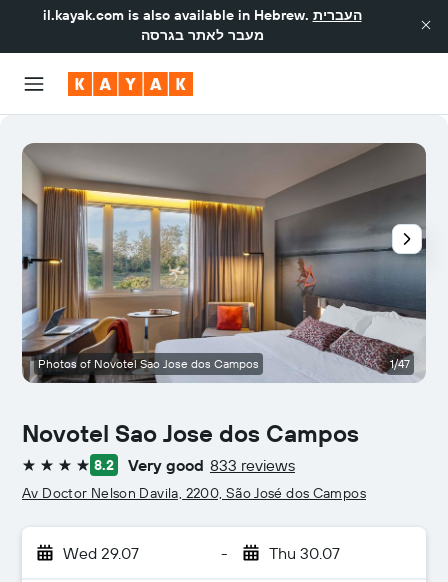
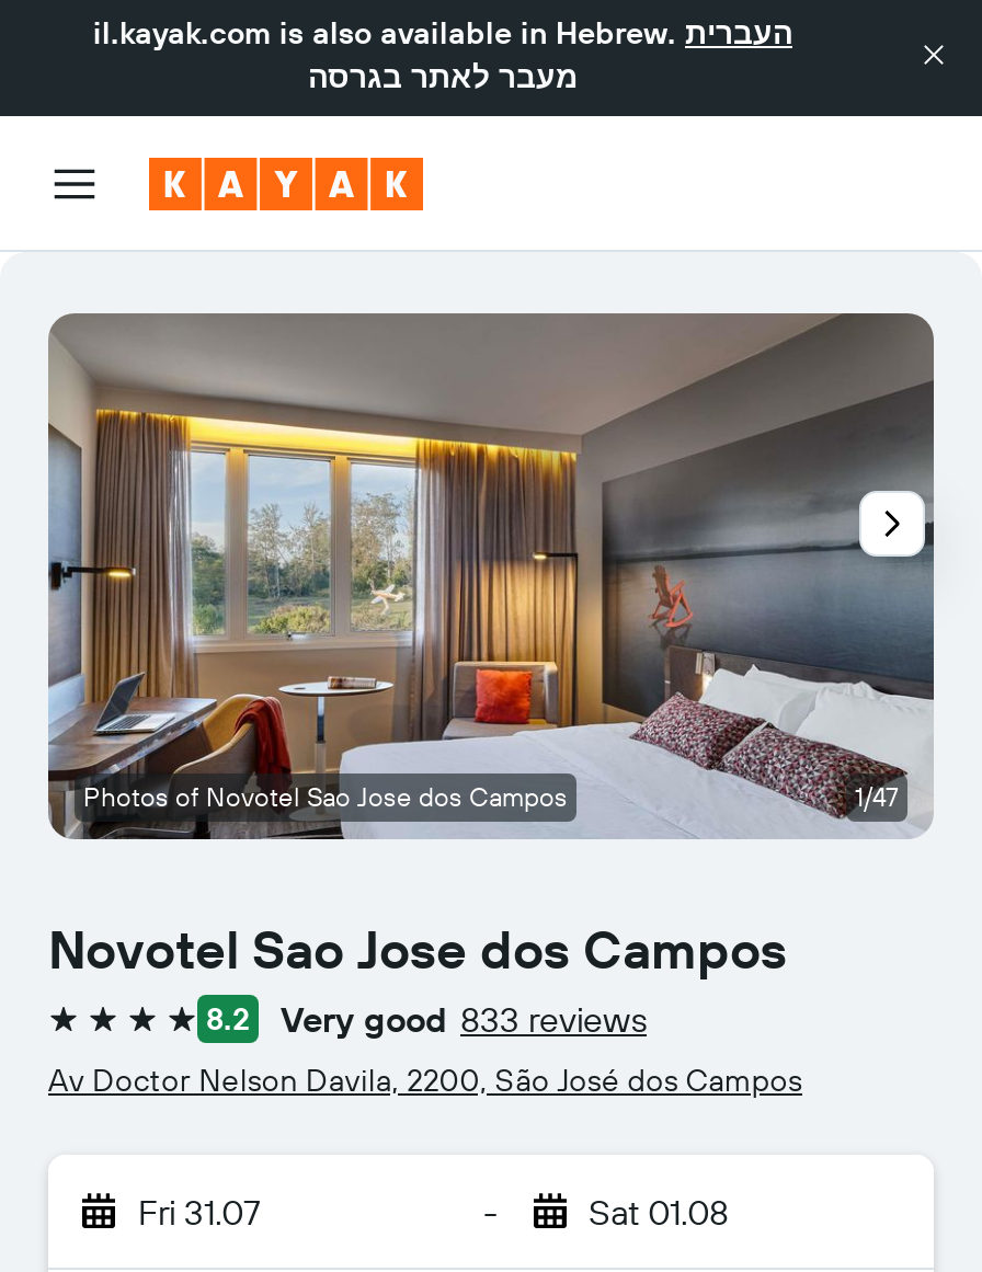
- Wed 29.07
+ Fri 31.07

- Thu 30.07
+ Sat 01.08
